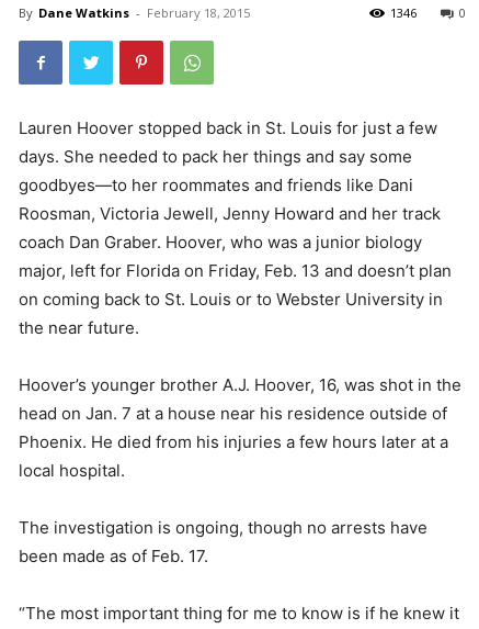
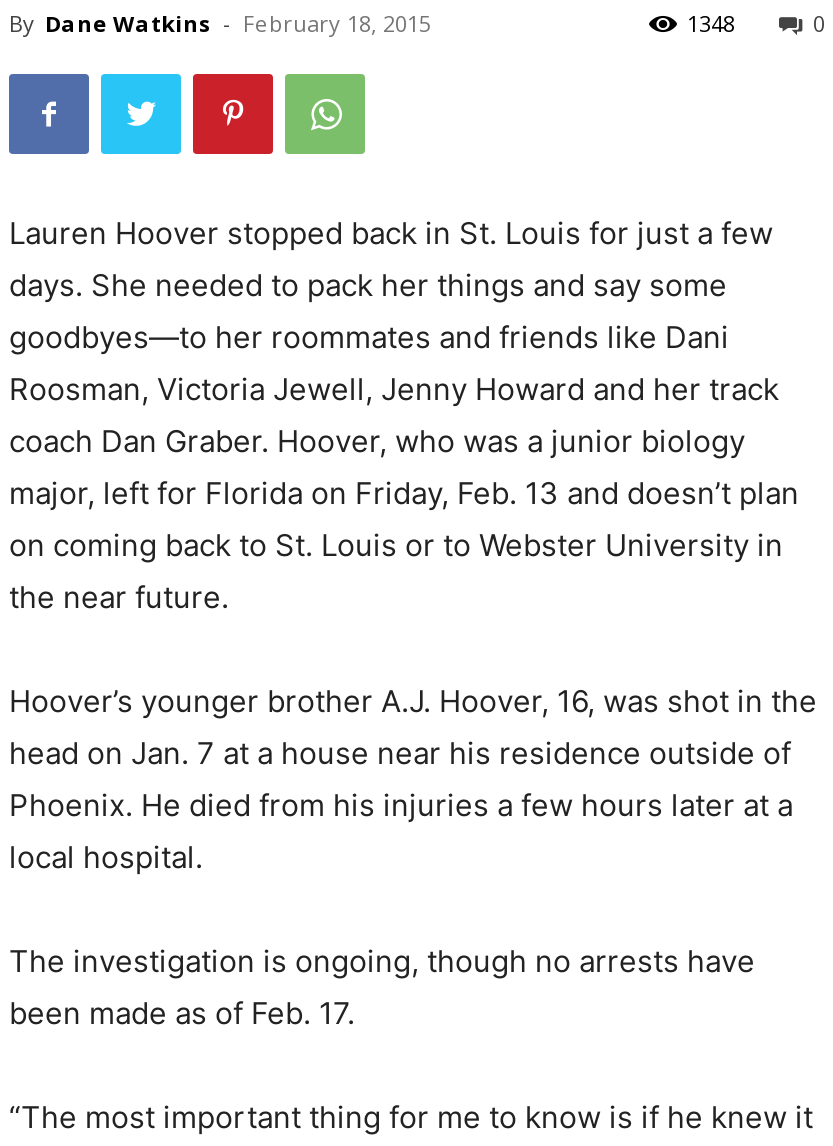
- 1346
+ 1348
